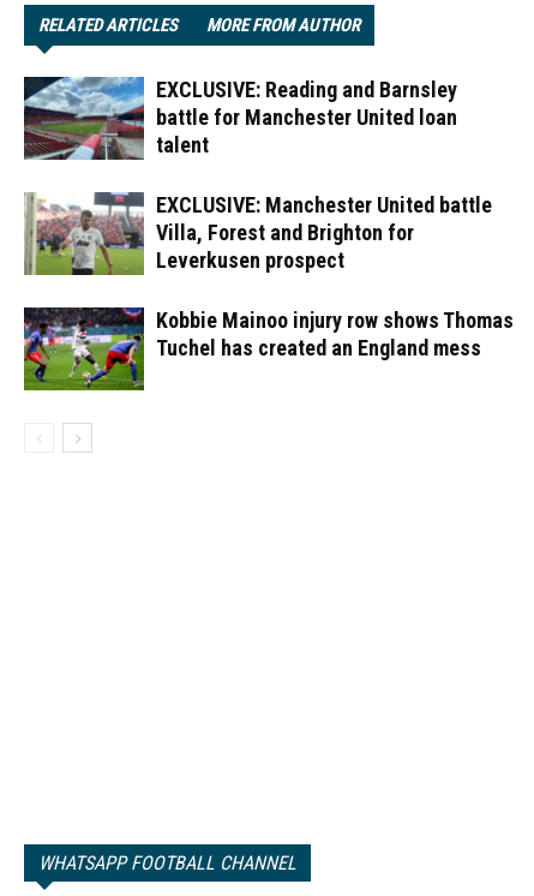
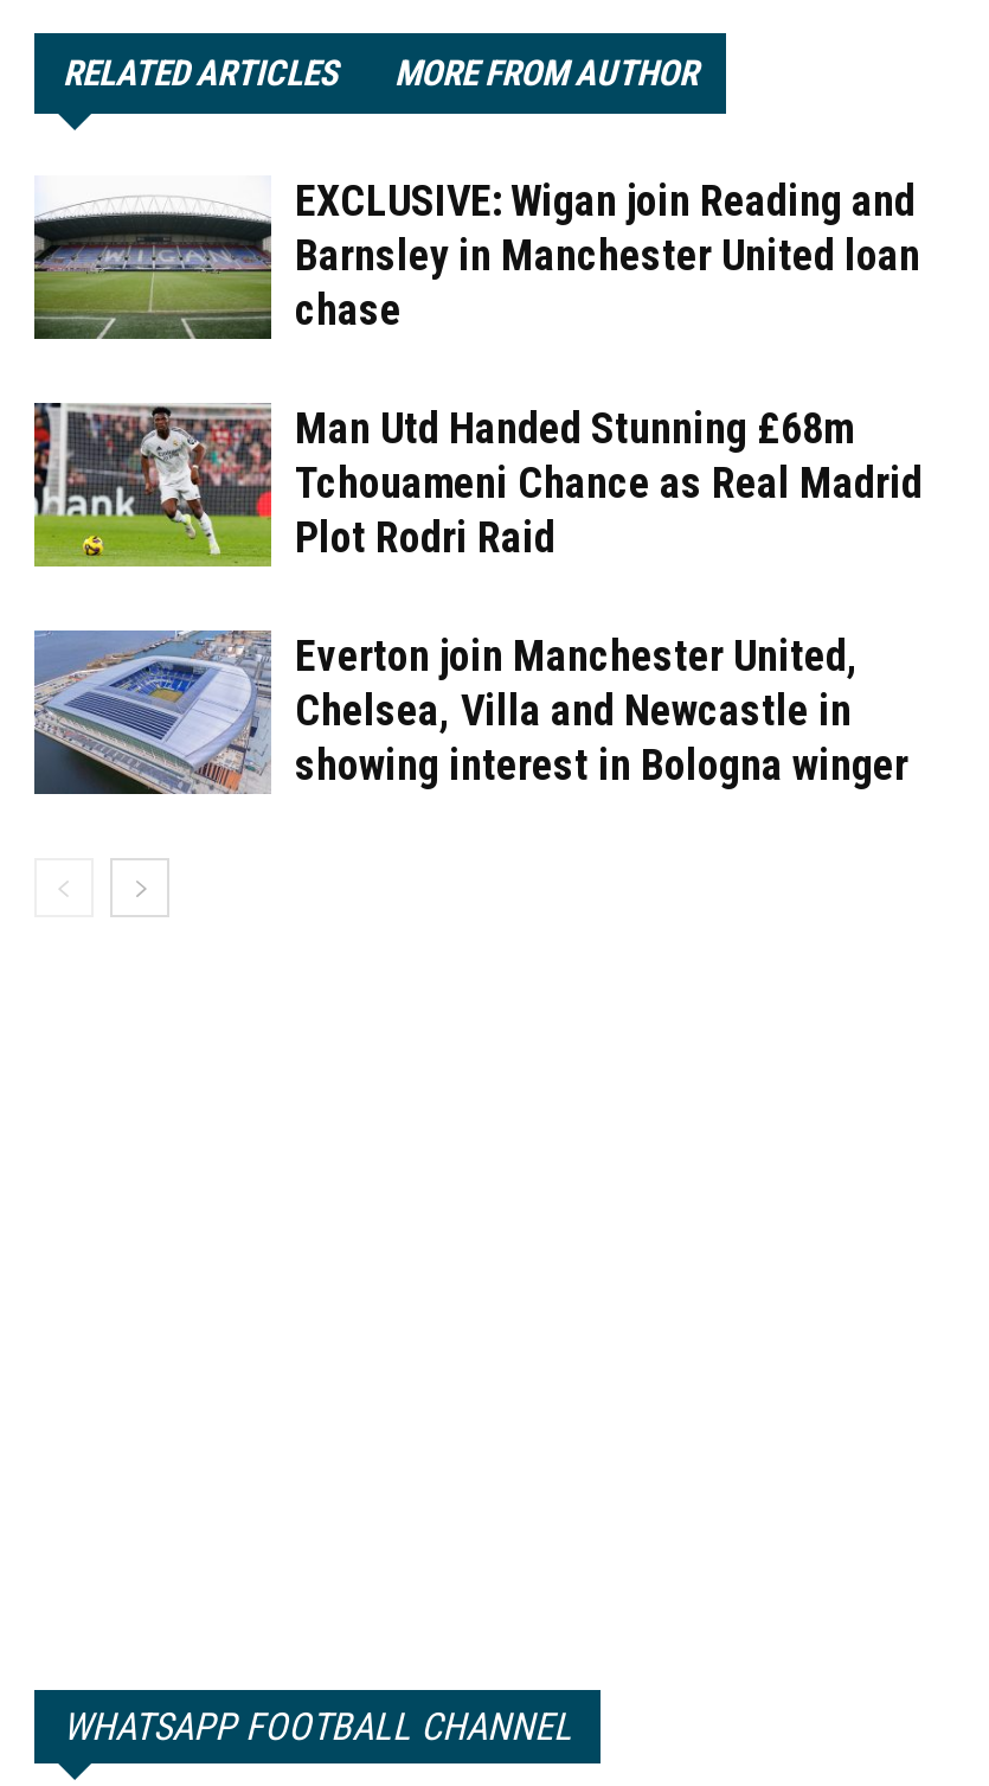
- [image]
- EXCLUSIVE: Reading and Barnsley
- battle for Manchester United loan
- talent
+ [image]
+ EXCLUSIVE: Wigan join Reading and
+ Barnsley in Manchester United loan
+ chase

- [image]
- EXCLUSIVE: Manchester United battle
- Villa, Forest and Brighton for
- Leverkusen prospect
+ [image]
+ Man Utd Handed Stunning £68m
+ Tchouameni Chance as Real Madrid
+ Plot Rodri Raid

- [image]
- Kobbie Mainoo injury row shows Thomas
- Tuchel has created an England mess
+ [image]
+ Everton join Manchester United,
+ Chelsea, Villa and Newcastle in
+ showing interest in Bologna winger
